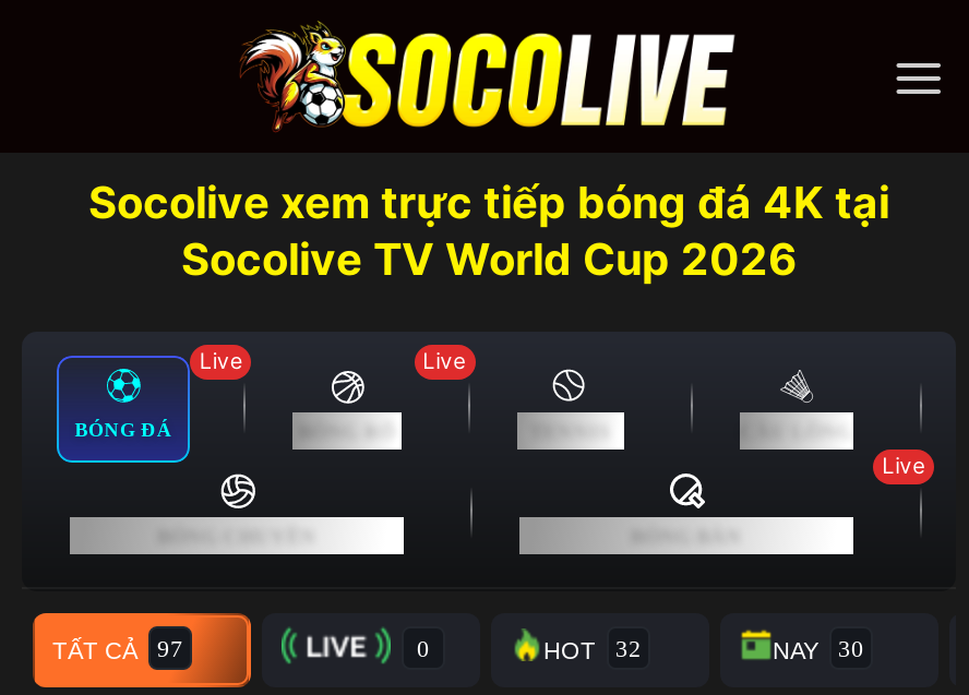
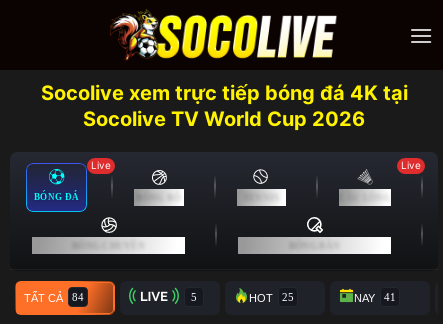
- Live

+ Live

- Live
